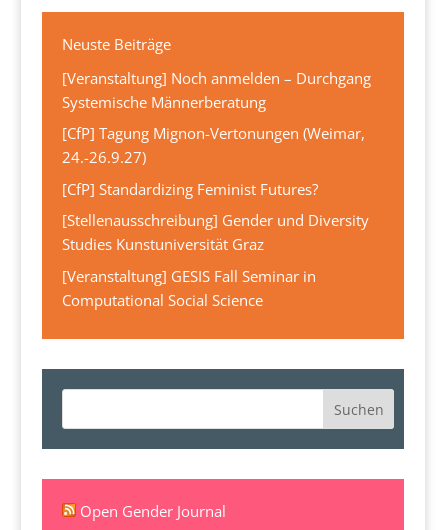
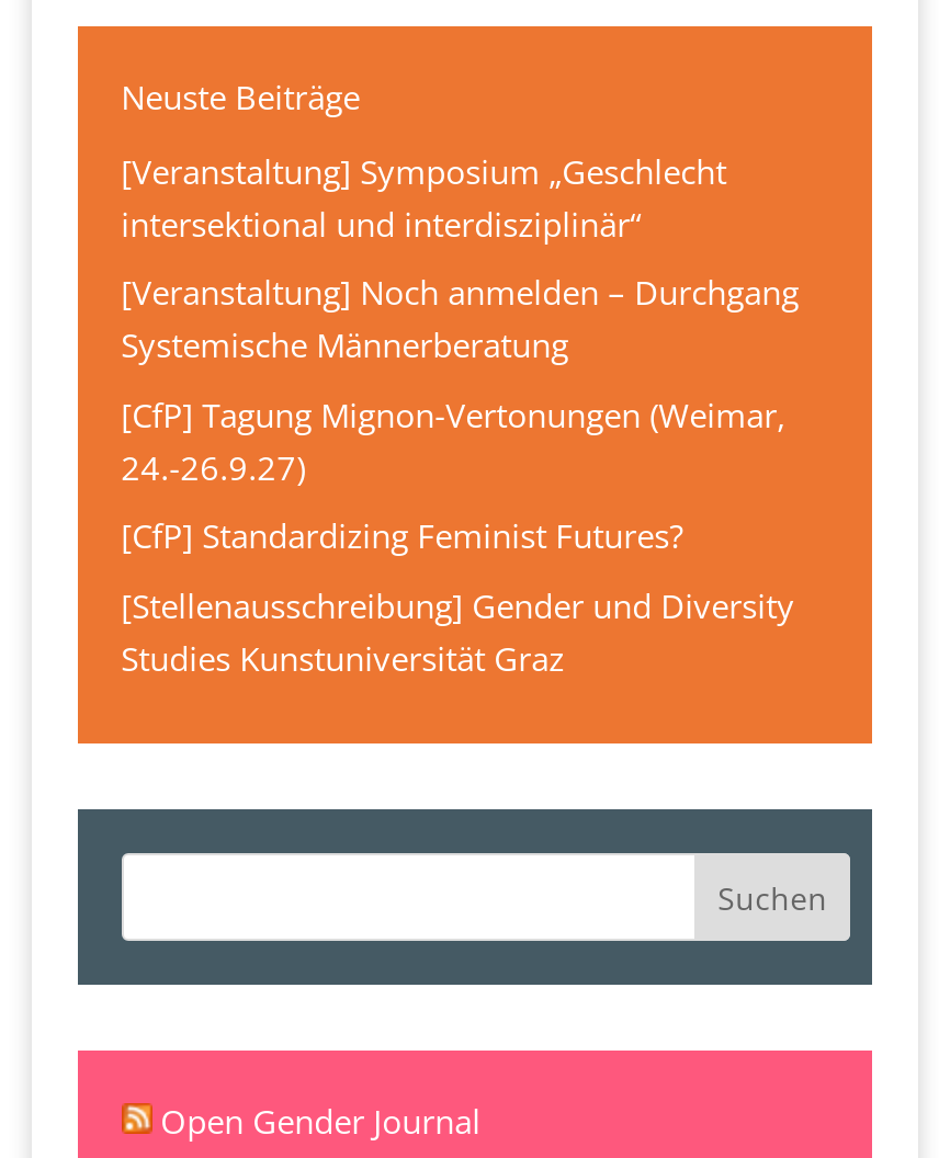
+ [Veranstaltung] Symposium „Geschlecht
+ intersektional und interdisziplinär“

moved down: [Veranstaltung] Noch anmelden – Durchgang | Systemische Männerberatung | [CfP] Tagung Mignon-Vertonungen (Weimar, | 24.-26.9.27) | [CfP] Standardizing Feminist Futures? | [Stellenausschreibung] Gender und Diversity | Studies Kunstuniversität Graz

- [Veranstaltung] GESIS Fall Seminar in
- Computational Social Science
